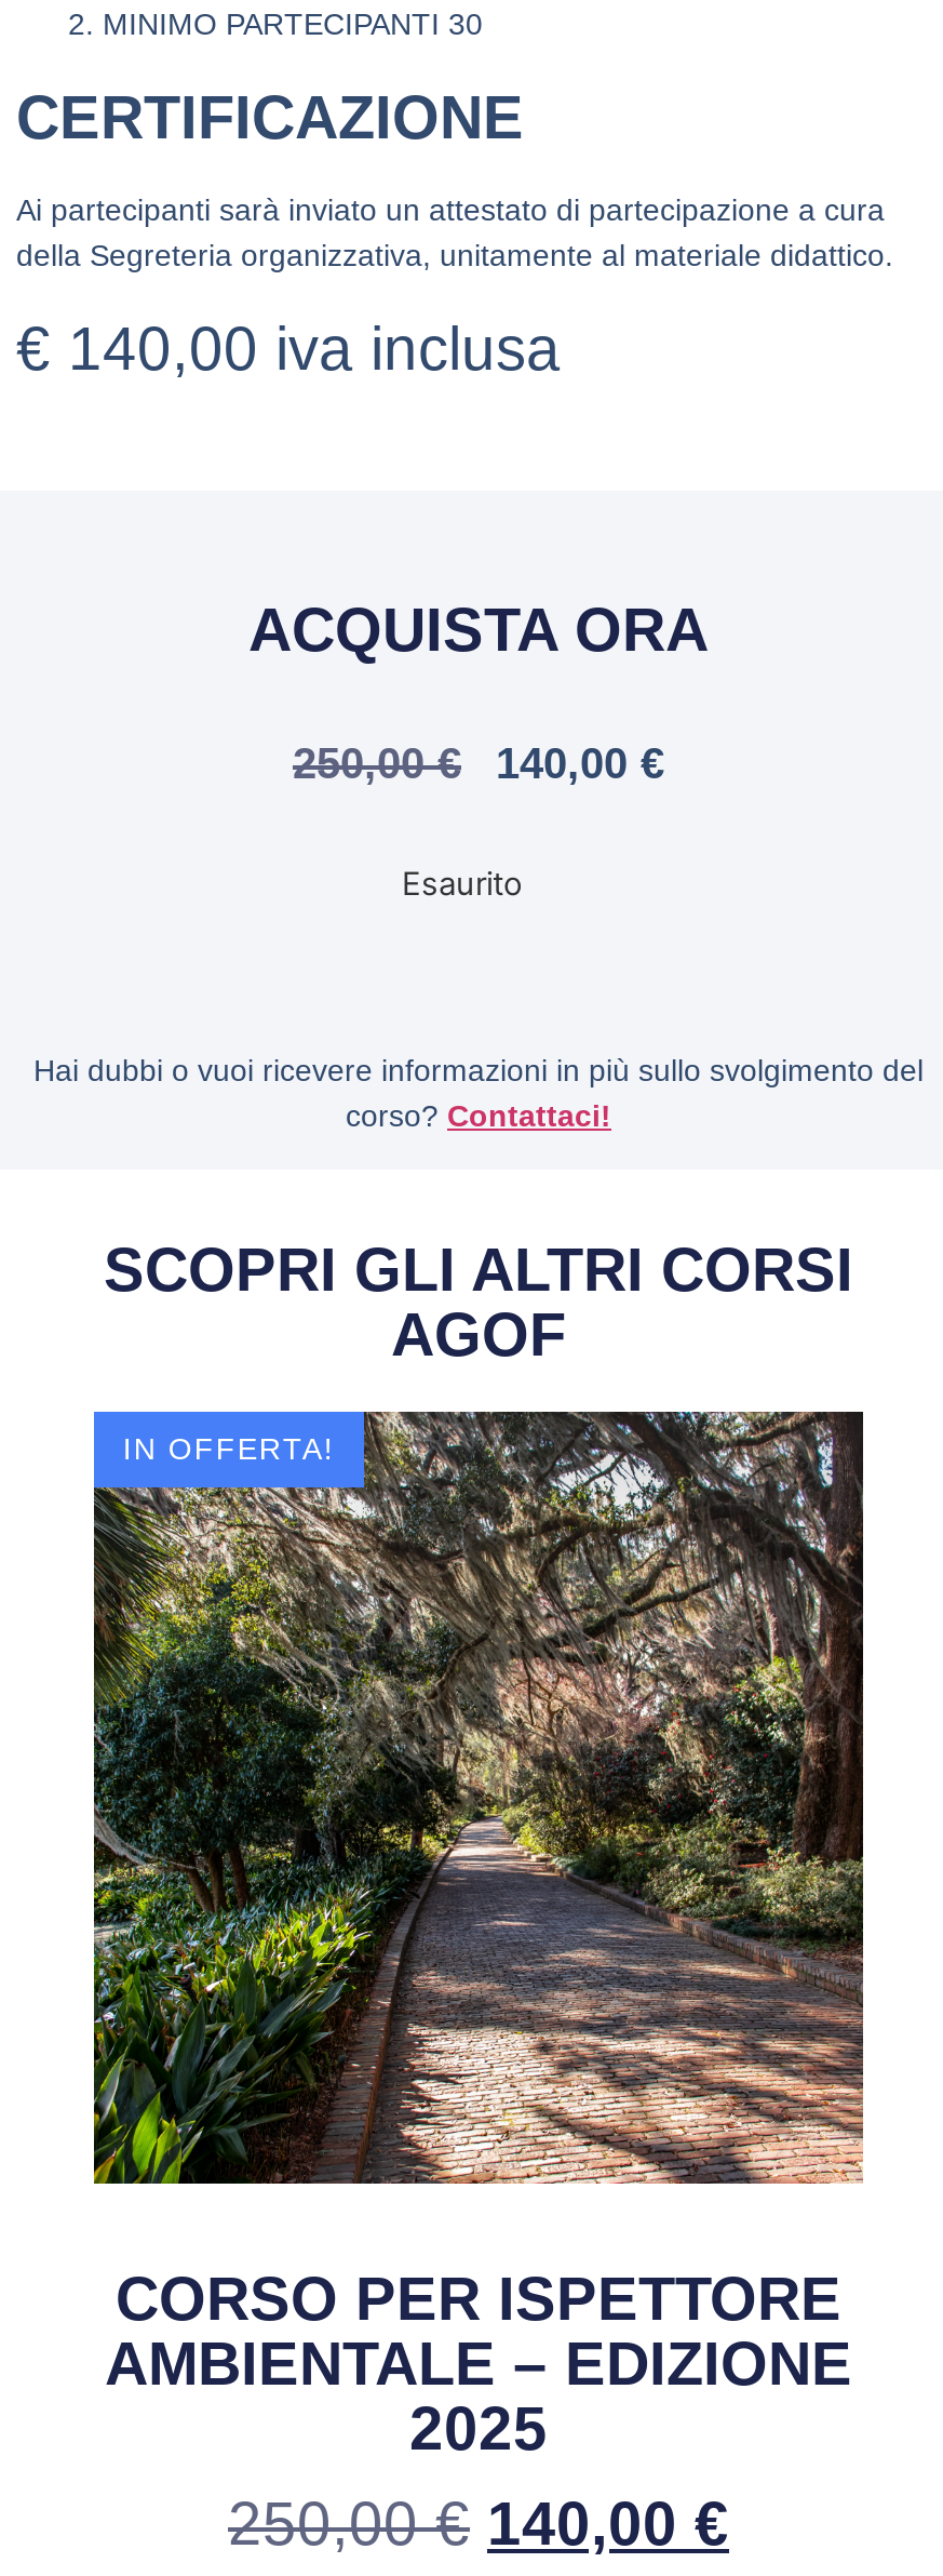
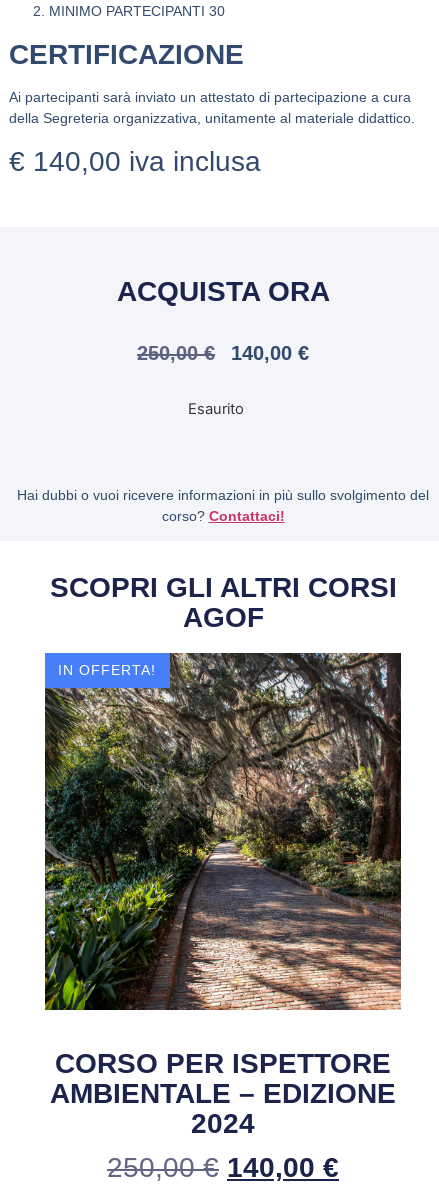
- 2025
+ 2024
